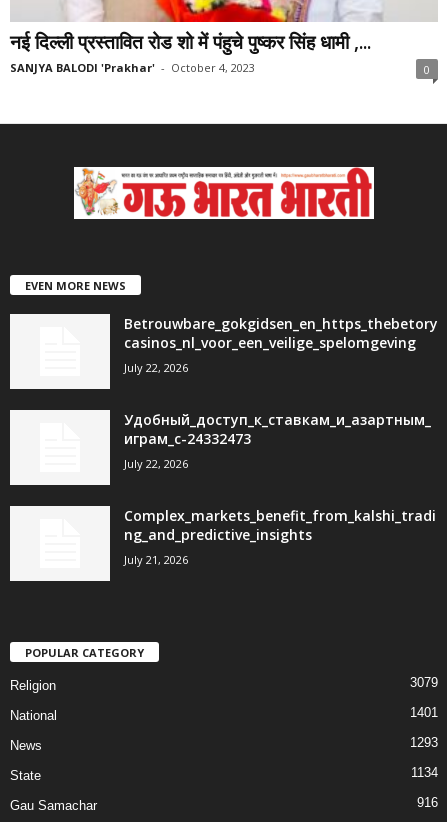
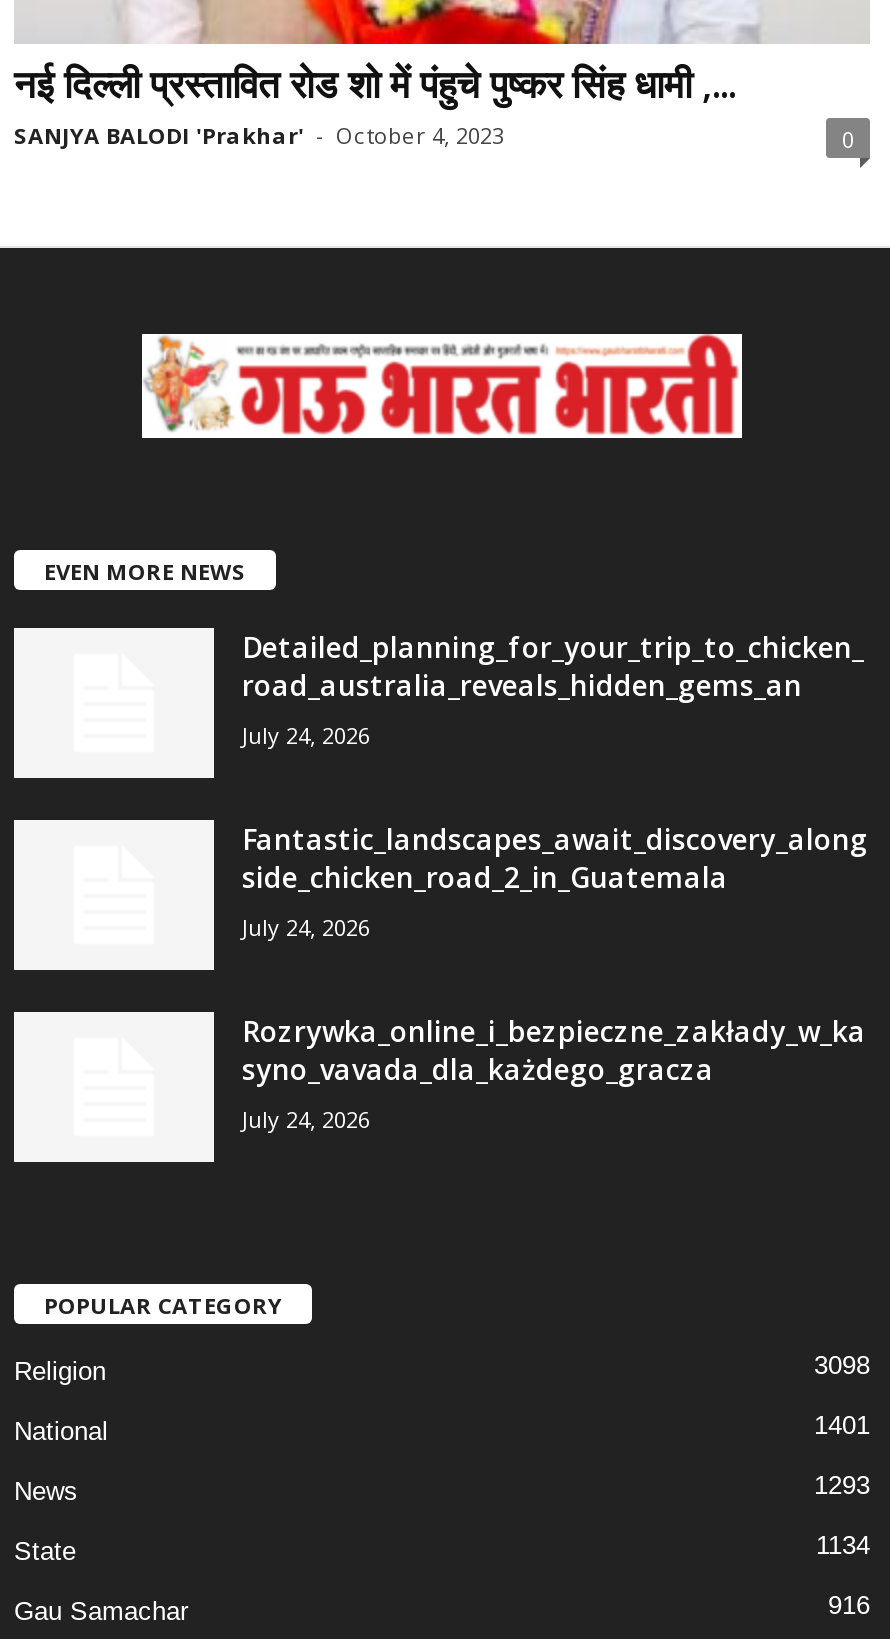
- Betrouwbare_gokgidsen_en_https_thebetory
- casinos_nl_voor_een_veilige_spelomgeving
- July 22, 2026
+ Detailed_planning_for_your_trip_to_chicken_
+ road_australia_reveals_hidden_gems_an
+ July 24, 2026

- Удобный_доступ_к_ставкам_и_азартным_
- играм_с-24332473
- July 22, 2026
+ Fantastic_landscapes_await_discovery_along
+ side_chicken_road_2_in_Guatemala
+ July 24, 2026

- Complex_markets_benefit_from_kalshi_tradi
- ng_and_predictive_insights
- July 21, 2026
+ Rozrywka_online_i_bezpieczne_zakłady_w_ka
+ syno_vavada_dla_każdego_gracza
+ July 24, 2026

- 3079
+ 3098
